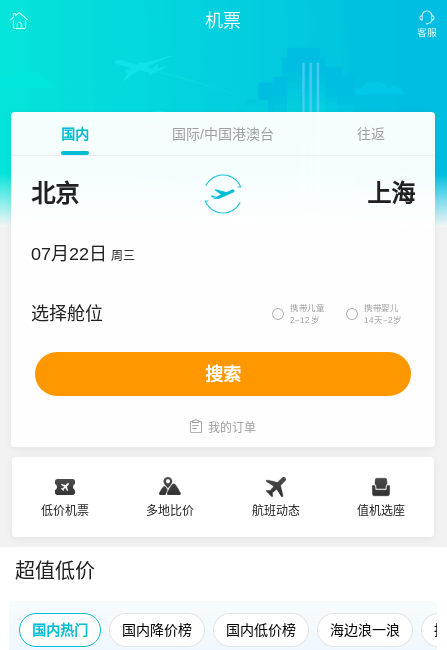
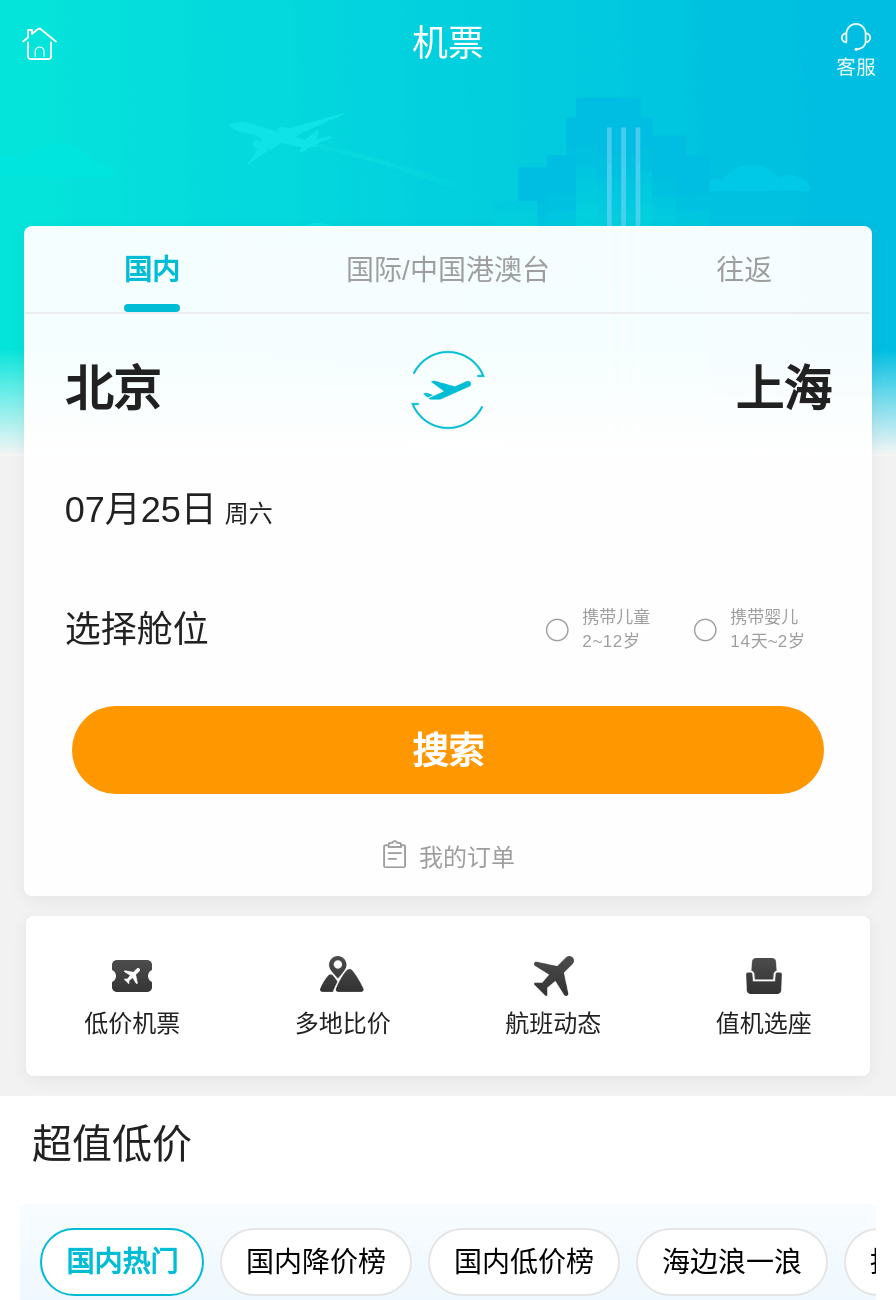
- 07月22日 周三
+ 07月25日 周六
